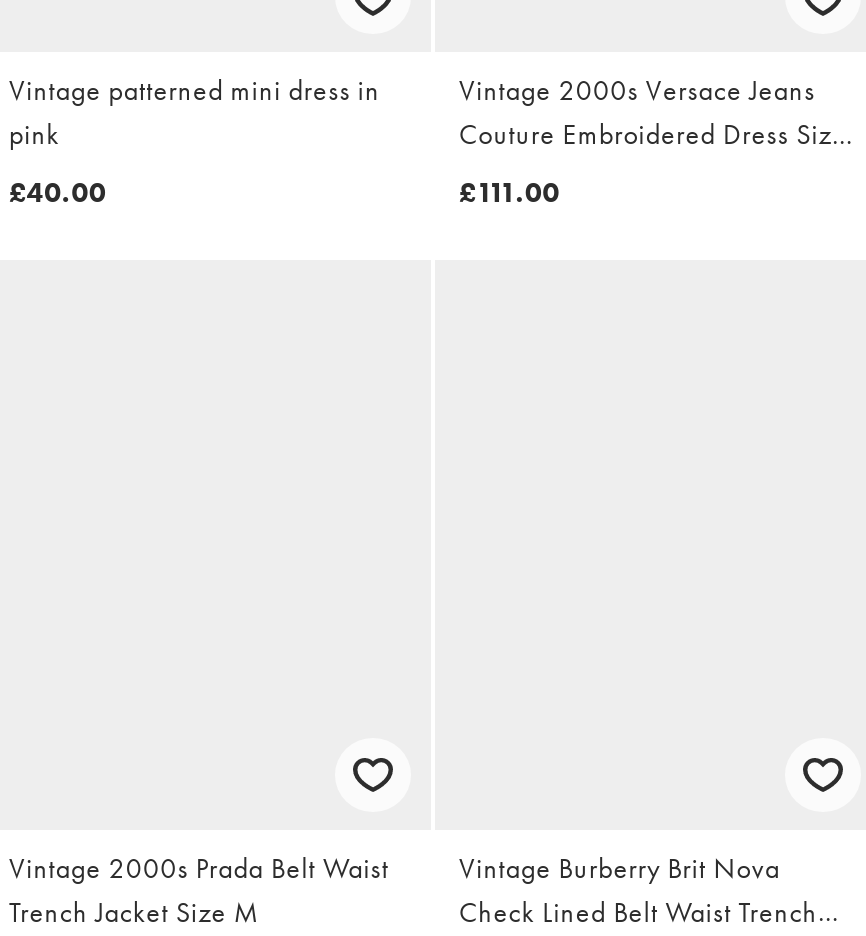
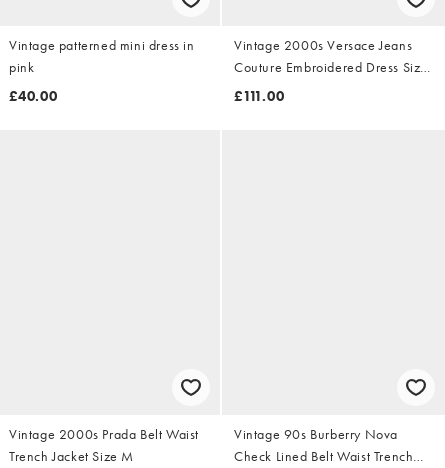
- Vintage Burberry Brit Nova
+ Vintage 90s Burberry Nova
